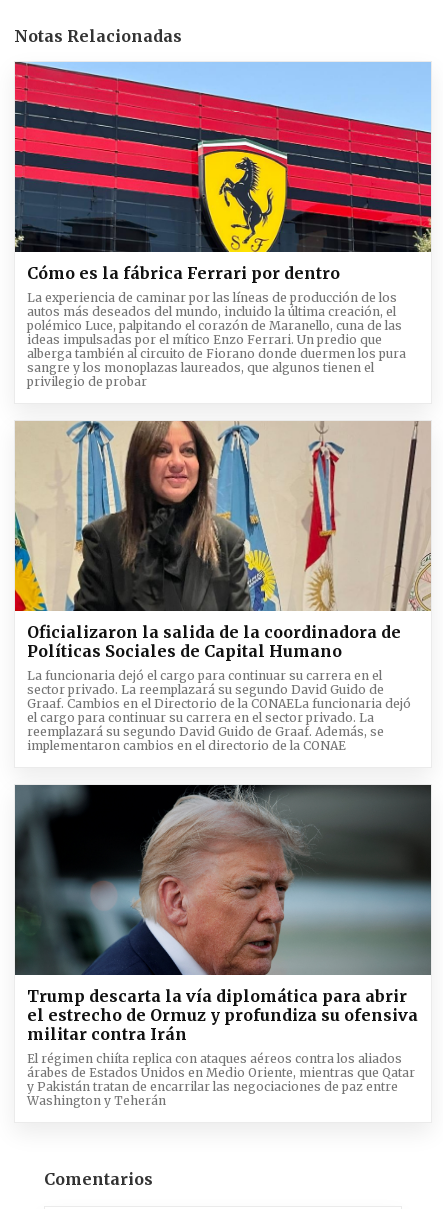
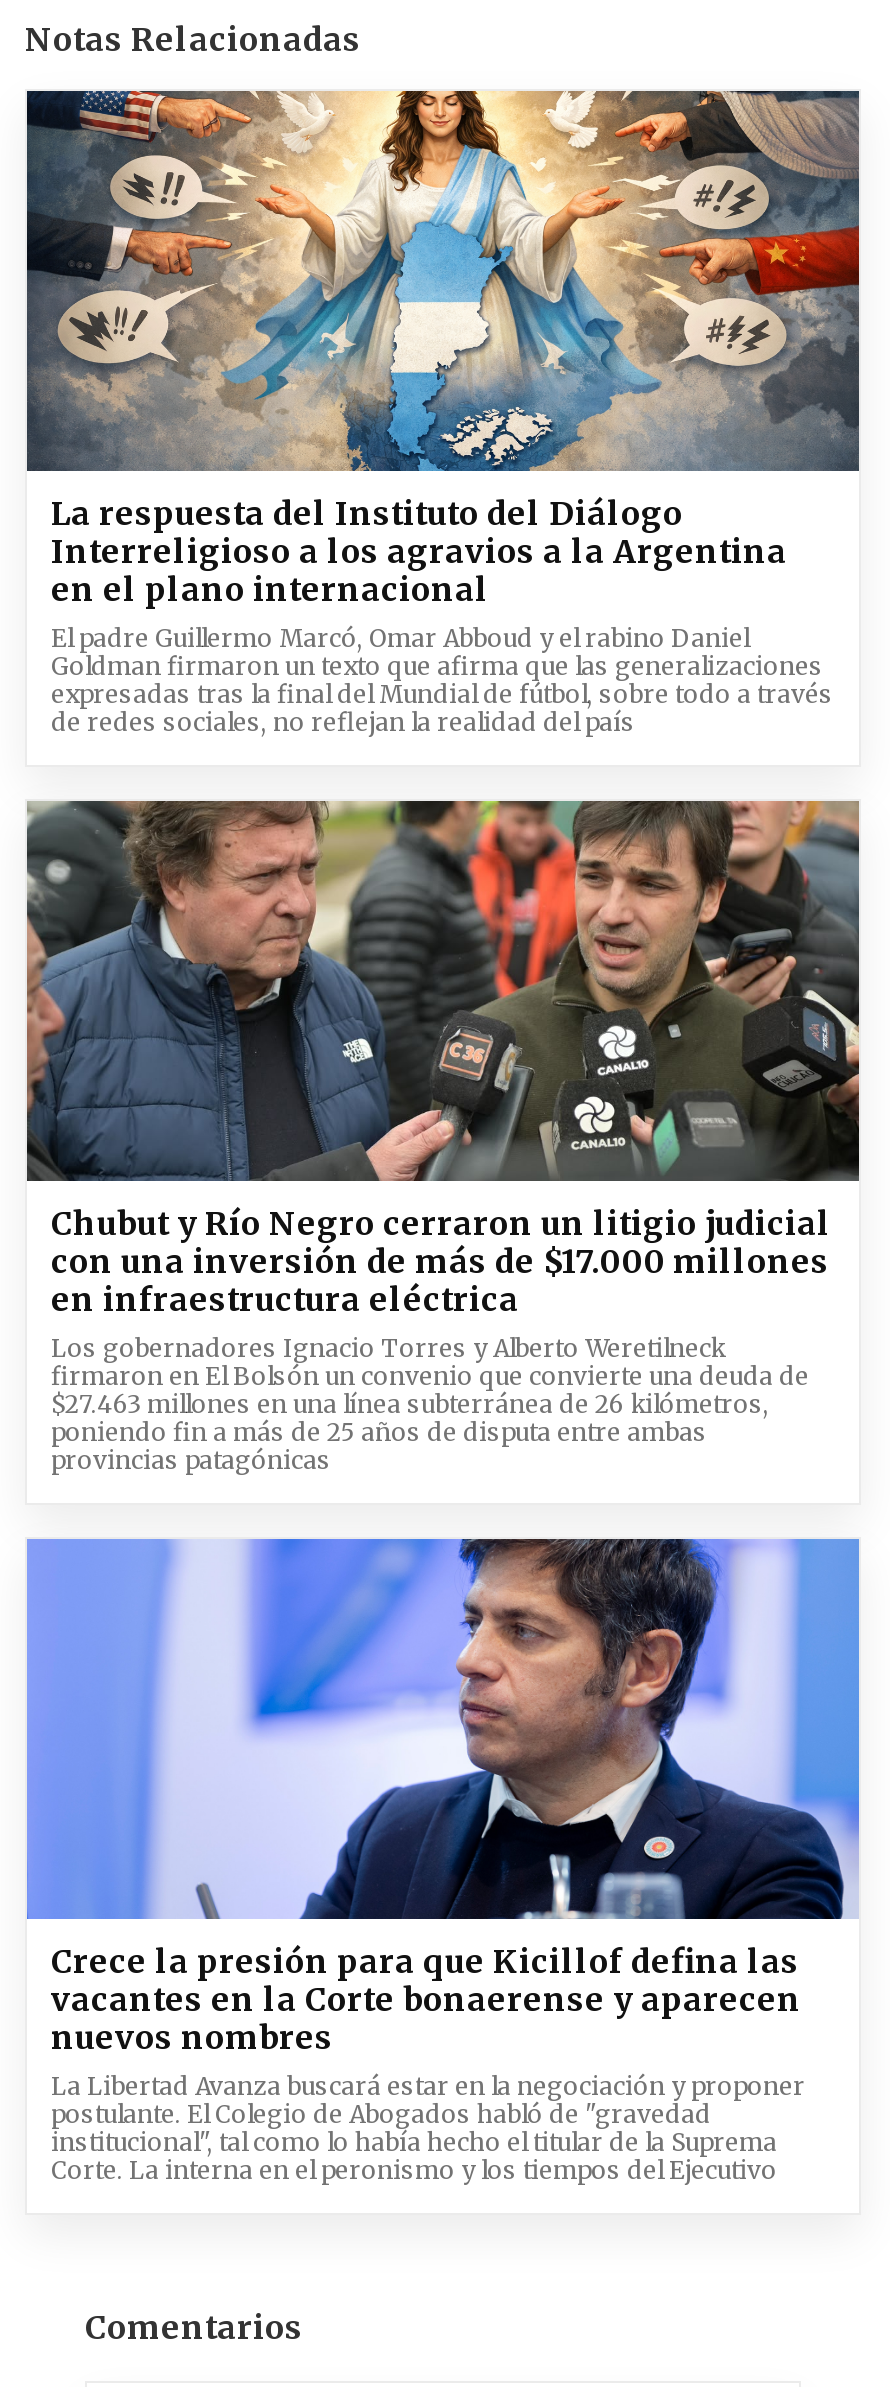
- [image]
- Cómo es la fábrica Ferrari por dentro
- La experiencia de caminar por las líneas de producción de los
- autos más deseados del mundo, incluido la última creación, el
- polémico Luce, palpitando el corazón de Maranello, cuna de las
- ideas impulsadas por el mítico Enzo Ferrari. Un predio que
- alberga también al circuito de Fiorano donde duermen los pura
- sangre y los monoplazas laureados, que algunos tienen el
- privilegio de probar
+ [image]
+ La respuesta del Instituto del Diálogo
+ Interreligioso a los agravios a la Argentina
+ en el plano internacional
+ El padre Guillermo Marcó, Omar Abboud y el rabino Daniel
+ Goldman firmaron un texto que afirma que las generalizaciones
+ expresadas tras la final del Mundial de fútbol, sobre todo a través
+ de redes sociales, no reflejan la realidad del país

- [image]
- Oficializaron la salida de la coordinadora de
- Políticas Sociales de Capital Humano
- La funcionaria dejó el cargo para continuar su carrera en el
- sector privado. La reemplazará su segundo David Guido de
- Graaf. Cambios en el Directorio de la CONAELa funcionaria dejó
- el cargo para continuar su carrera en el sector privado. La
- reemplazará su segundo David Guido de Graaf. Además, se
- implementaron cambios en el directorio de la CONAE
+ [image]
+ Chubut y Río Negro cerraron un litigio judicial
+ con una inversión de más de $17.000 millones
+ en infraestructura eléctrica
+ Los gobernadores Ignacio Torres y Alberto Weretilneck
+ firmaron en El Bolsón un convenio que convierte una deuda de
+ $27.463 millones en una línea subterránea de 26 kilómetros,
+ poniendo fin a más de 25 años de disputa entre ambas
+ provincias patagónicas

- [image]
- Trump descarta la vía diplomática para abrir
- el estrecho de Ormuz y profundiza su ofensiva
- militar contra Irán
- El régimen chiíta replica con ataques aéreos contra los aliados
- árabes de Estados Unidos en Medio Oriente, mientras que Qatar
- y Pakistán tratan de encarrilar las negociaciones de paz entre
- Washington y Teherán
+ [image]
+ Crece la presión para que Kicillof defina las
+ vacantes en la Corte bonaerense y aparecen
+ nuevos nombres
+ La Libertad Avanza buscará estar en la negociación y proponer
+ postulante. El Colegio de Abogados habló de "gravedad
+ institucional", tal como lo había hecho el titular de la Suprema
+ Corte. La interna en el peronismo y los tiempos del Ejecutivo
